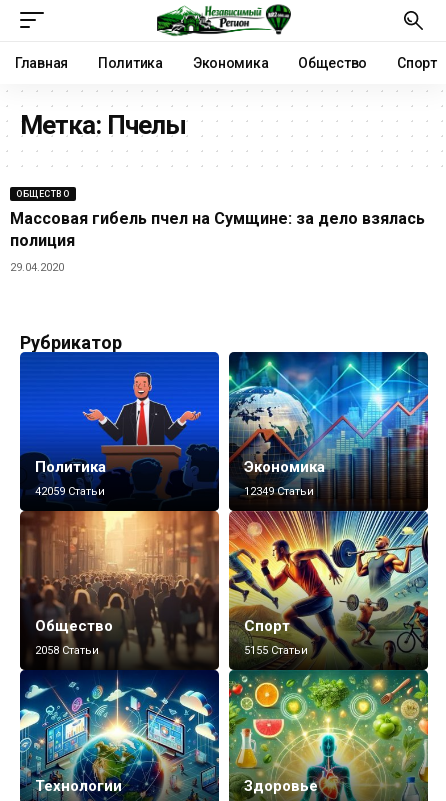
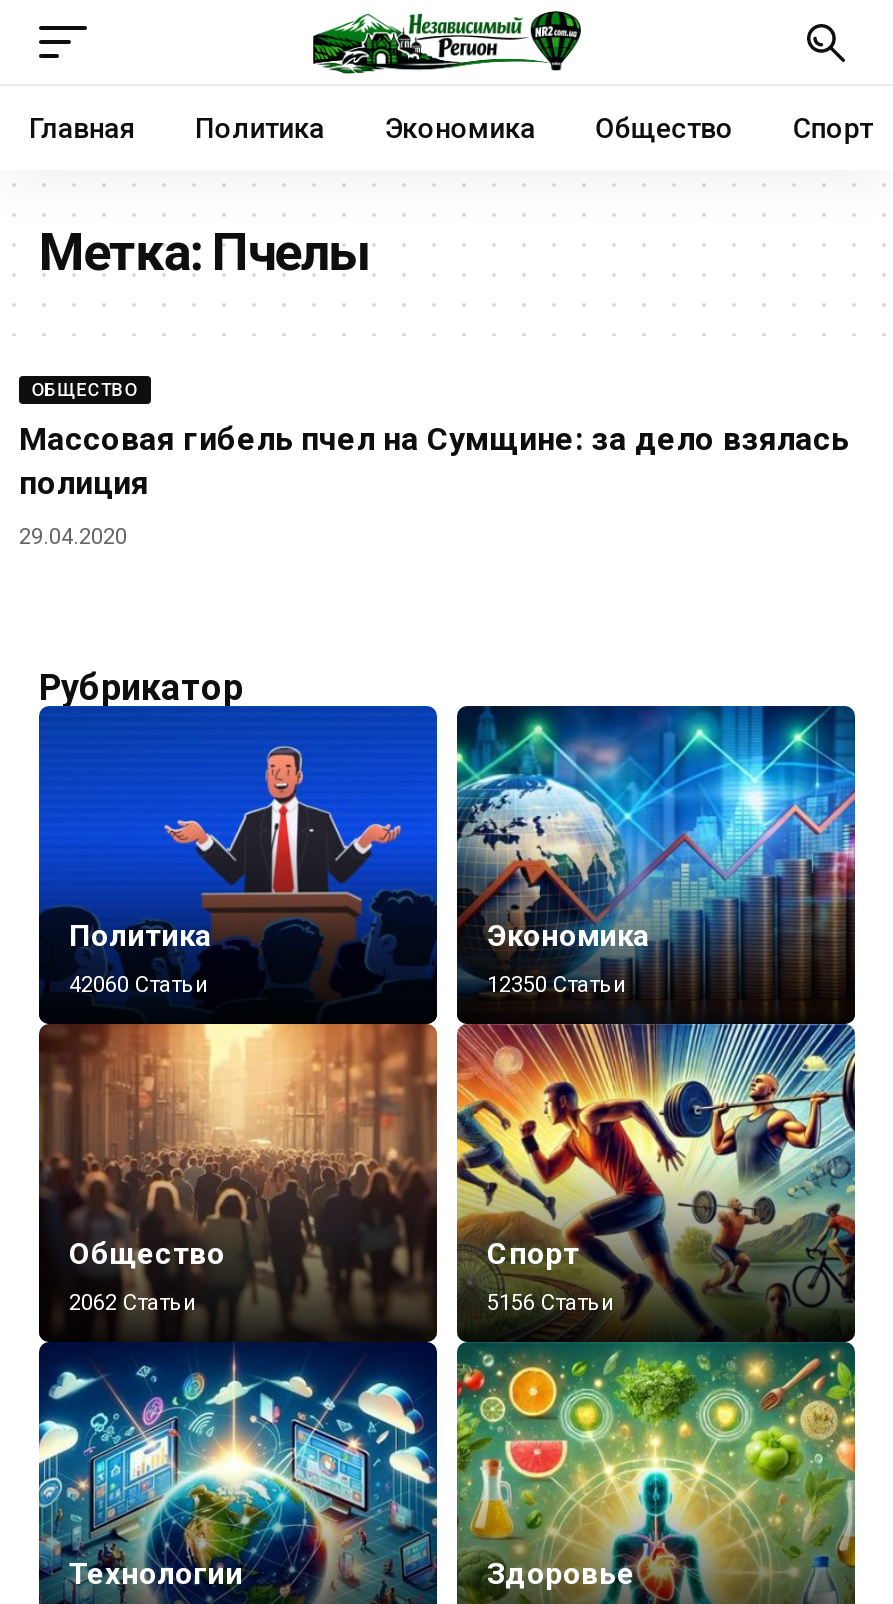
- 42059 Статьи
+ 42060 Статьи

- 12349 Статьи
+ 12350 Статьи

- 2058 Статьи
+ 2062 Статьи

- 5155 Статьи
+ 5156 Статьи
